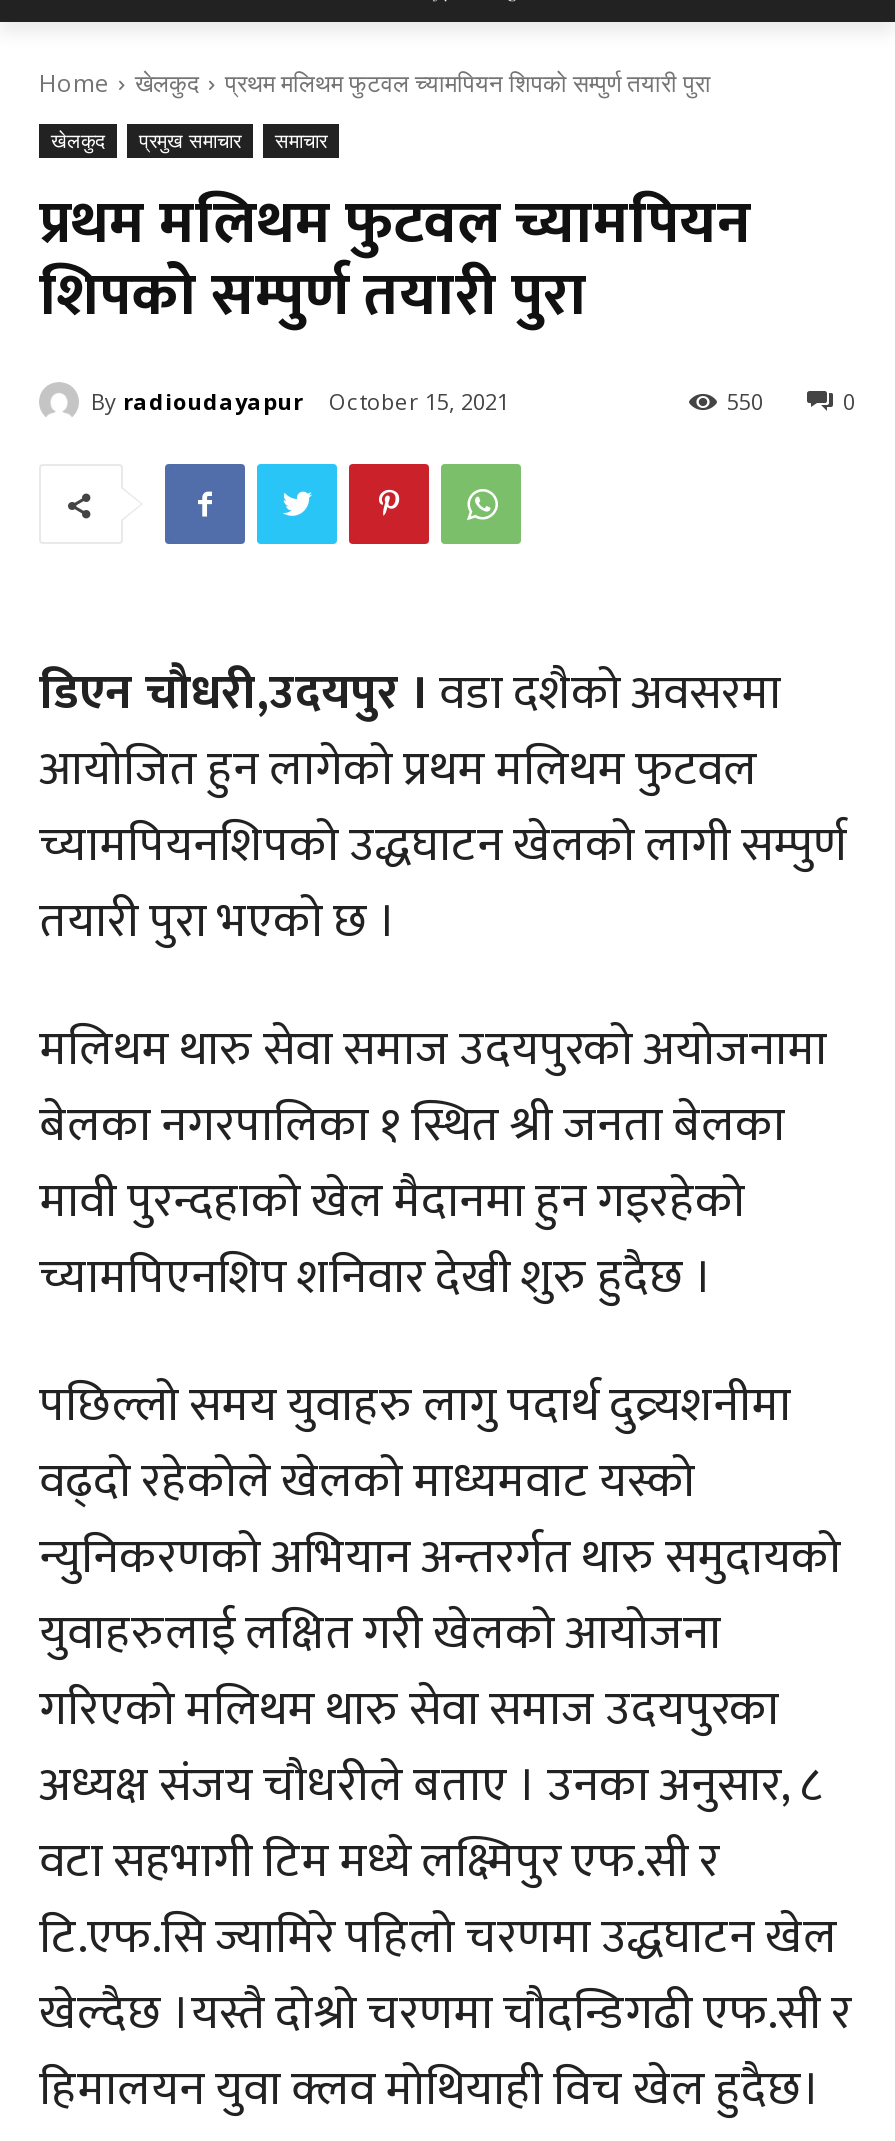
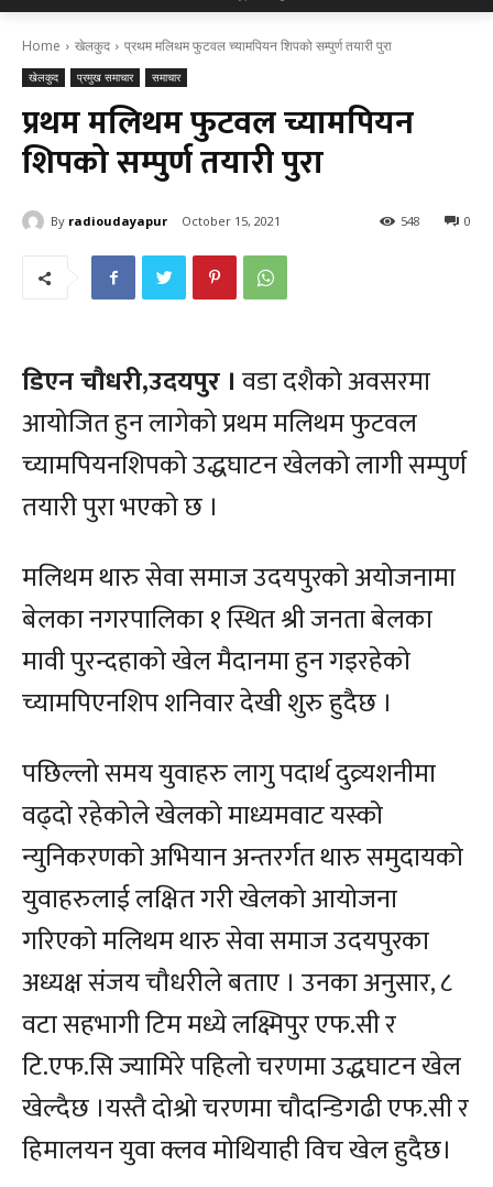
- 550
+ 548
